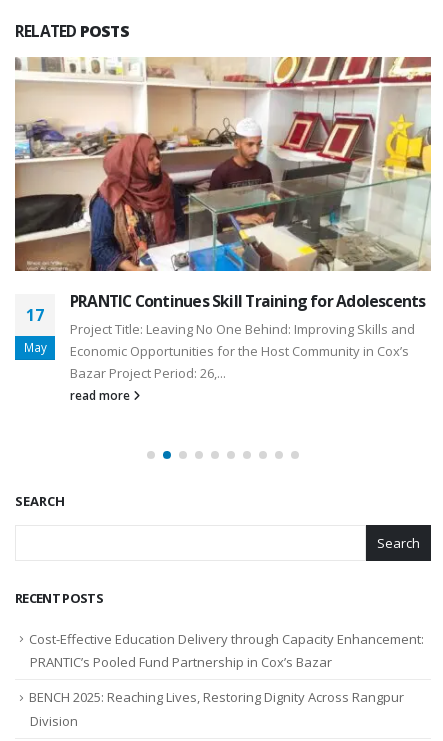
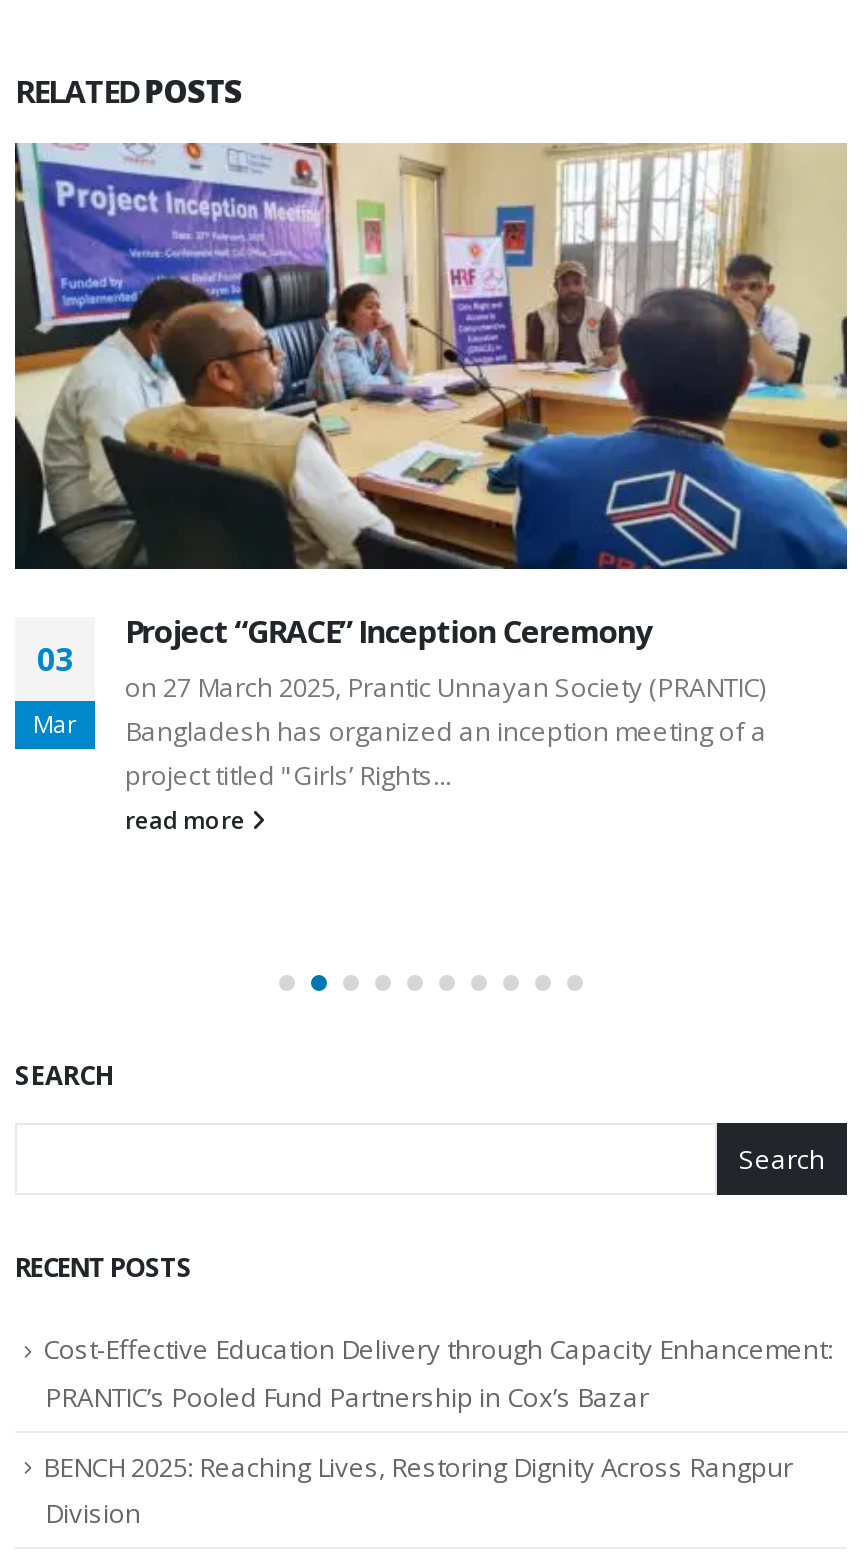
- [image]
- PRANTIC Continues Skill Training for Adolescents
- Project Title: Leaving No One Behind: Improving Skills and
- Economic Opportunities for the Host Community in Cox’s
- Bazar Project Period: 26,...
+ [image]
+ Project “GRACE” Inception Ceremony
+ on 27 March 2025, Prantic Unnayan Society (PRANTIC)
+ Bangladesh has organized an inception meeting of a
+ project titled "Girls’ Rights...

- 17
+ 03

- May
+ Mar
